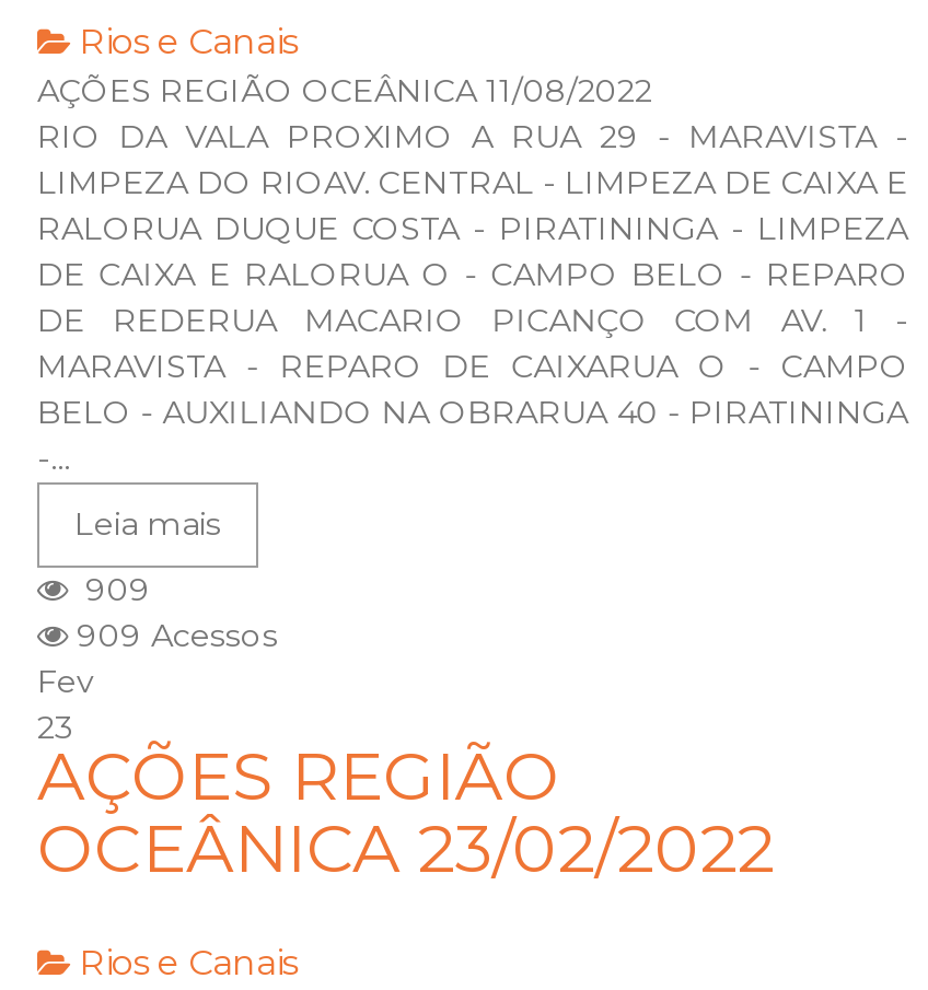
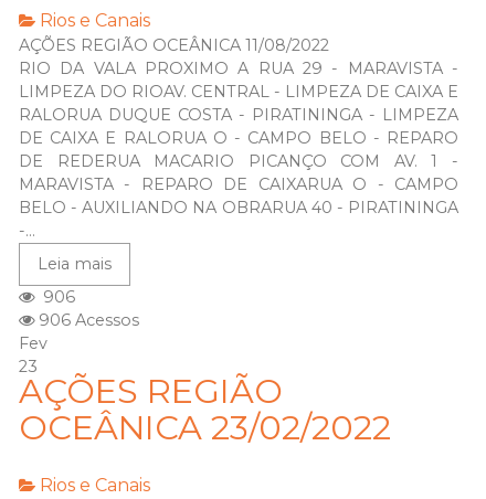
- 909
+ 906

- 909 Acessos
+ 906 Acessos
